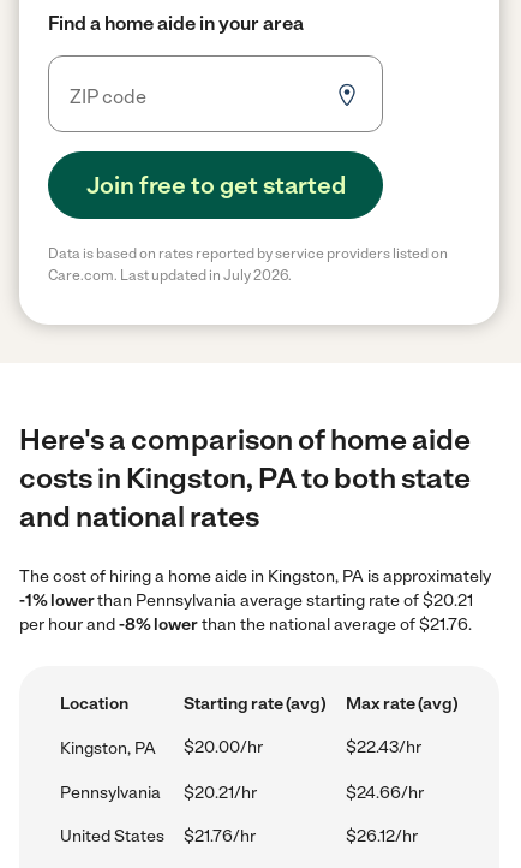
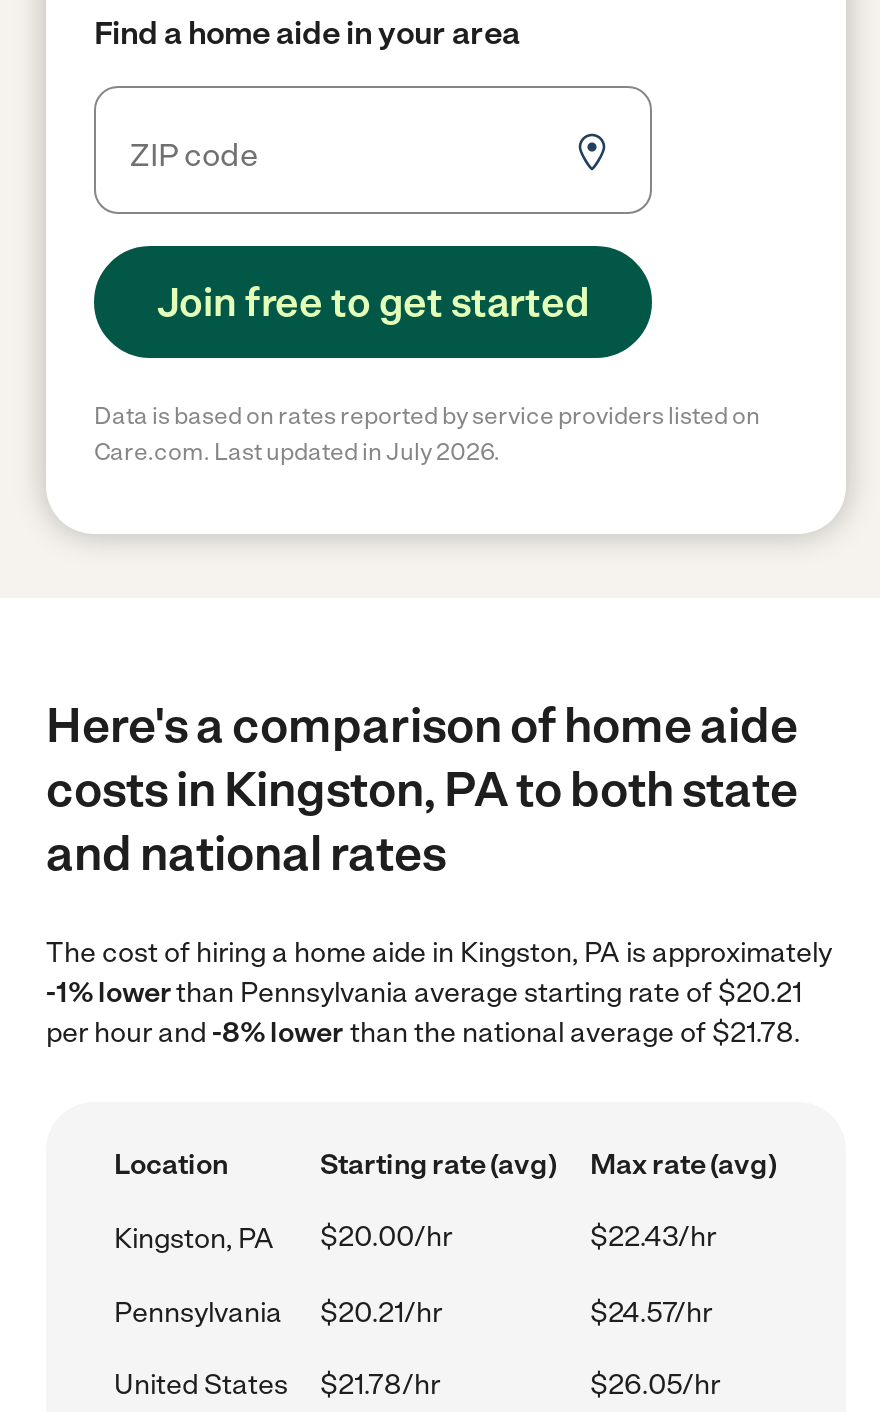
- per hour and -8% lower than the national average of $21.76.
+ per hour and -8% lower than the national average of $21.78.

- $24.66/hr
+ $24.57/hr

- $21.76/hr
- $26.12/hr
+ $21.78/hr
+ $26.05/hr
